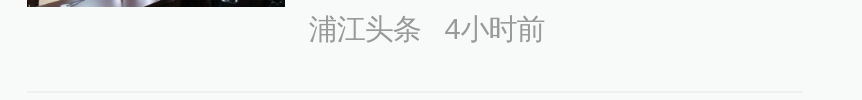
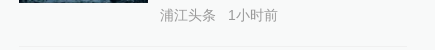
- 浦江头条 4小时前
+ 浦江头条 1小时前
